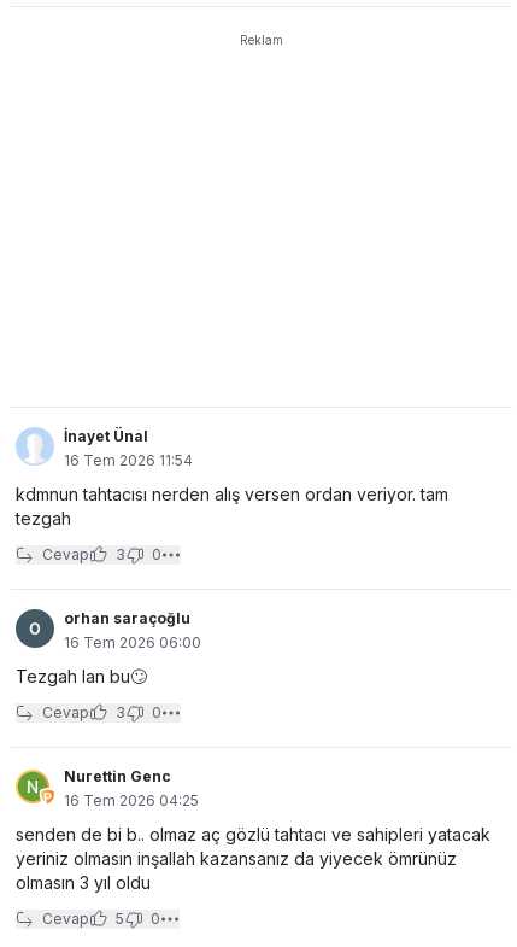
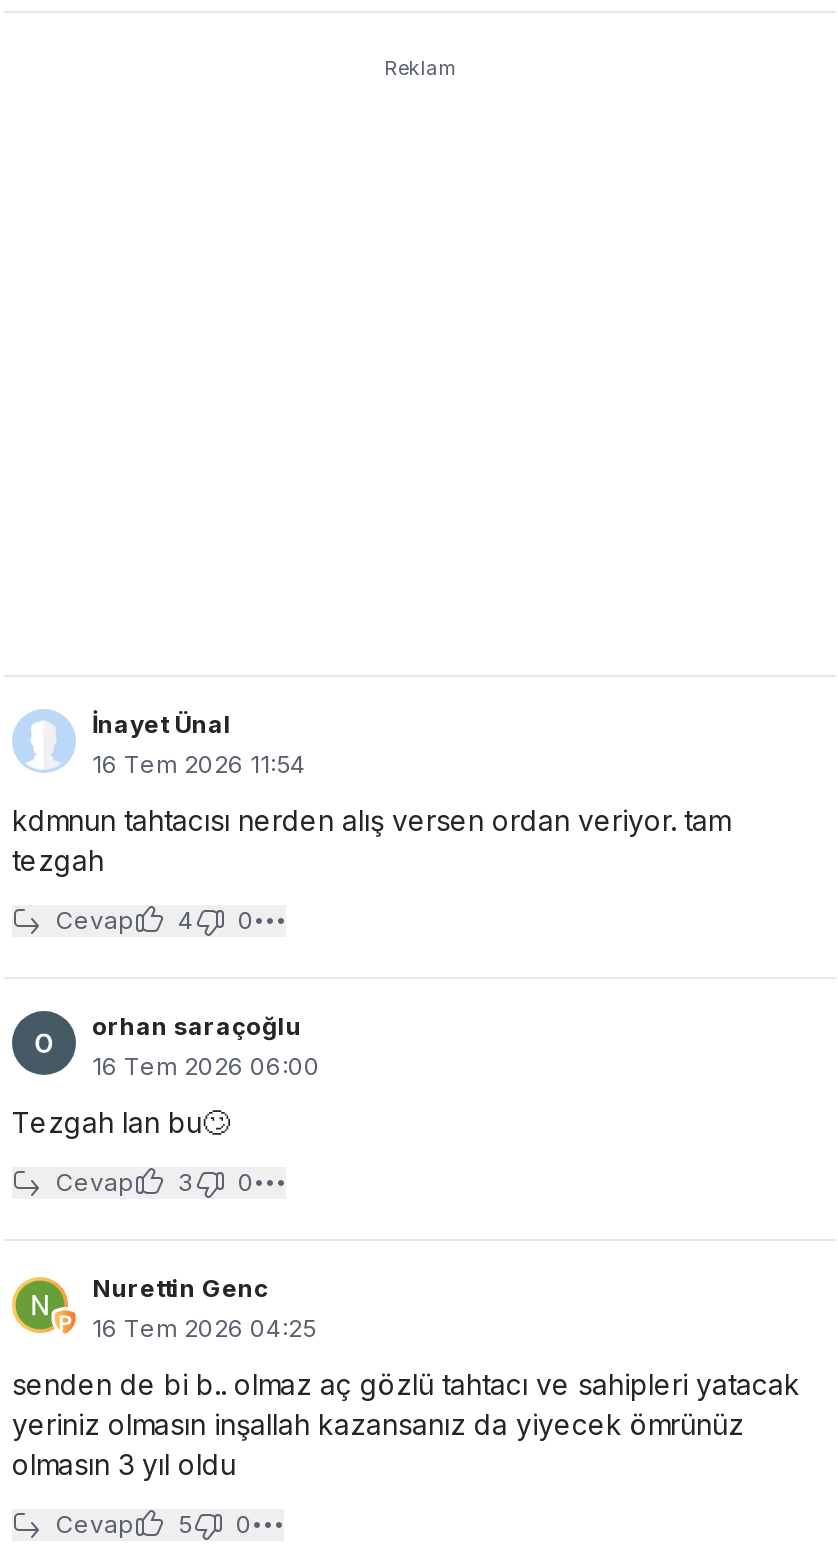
- Cevap 3 0
+ Cevap 4 0
